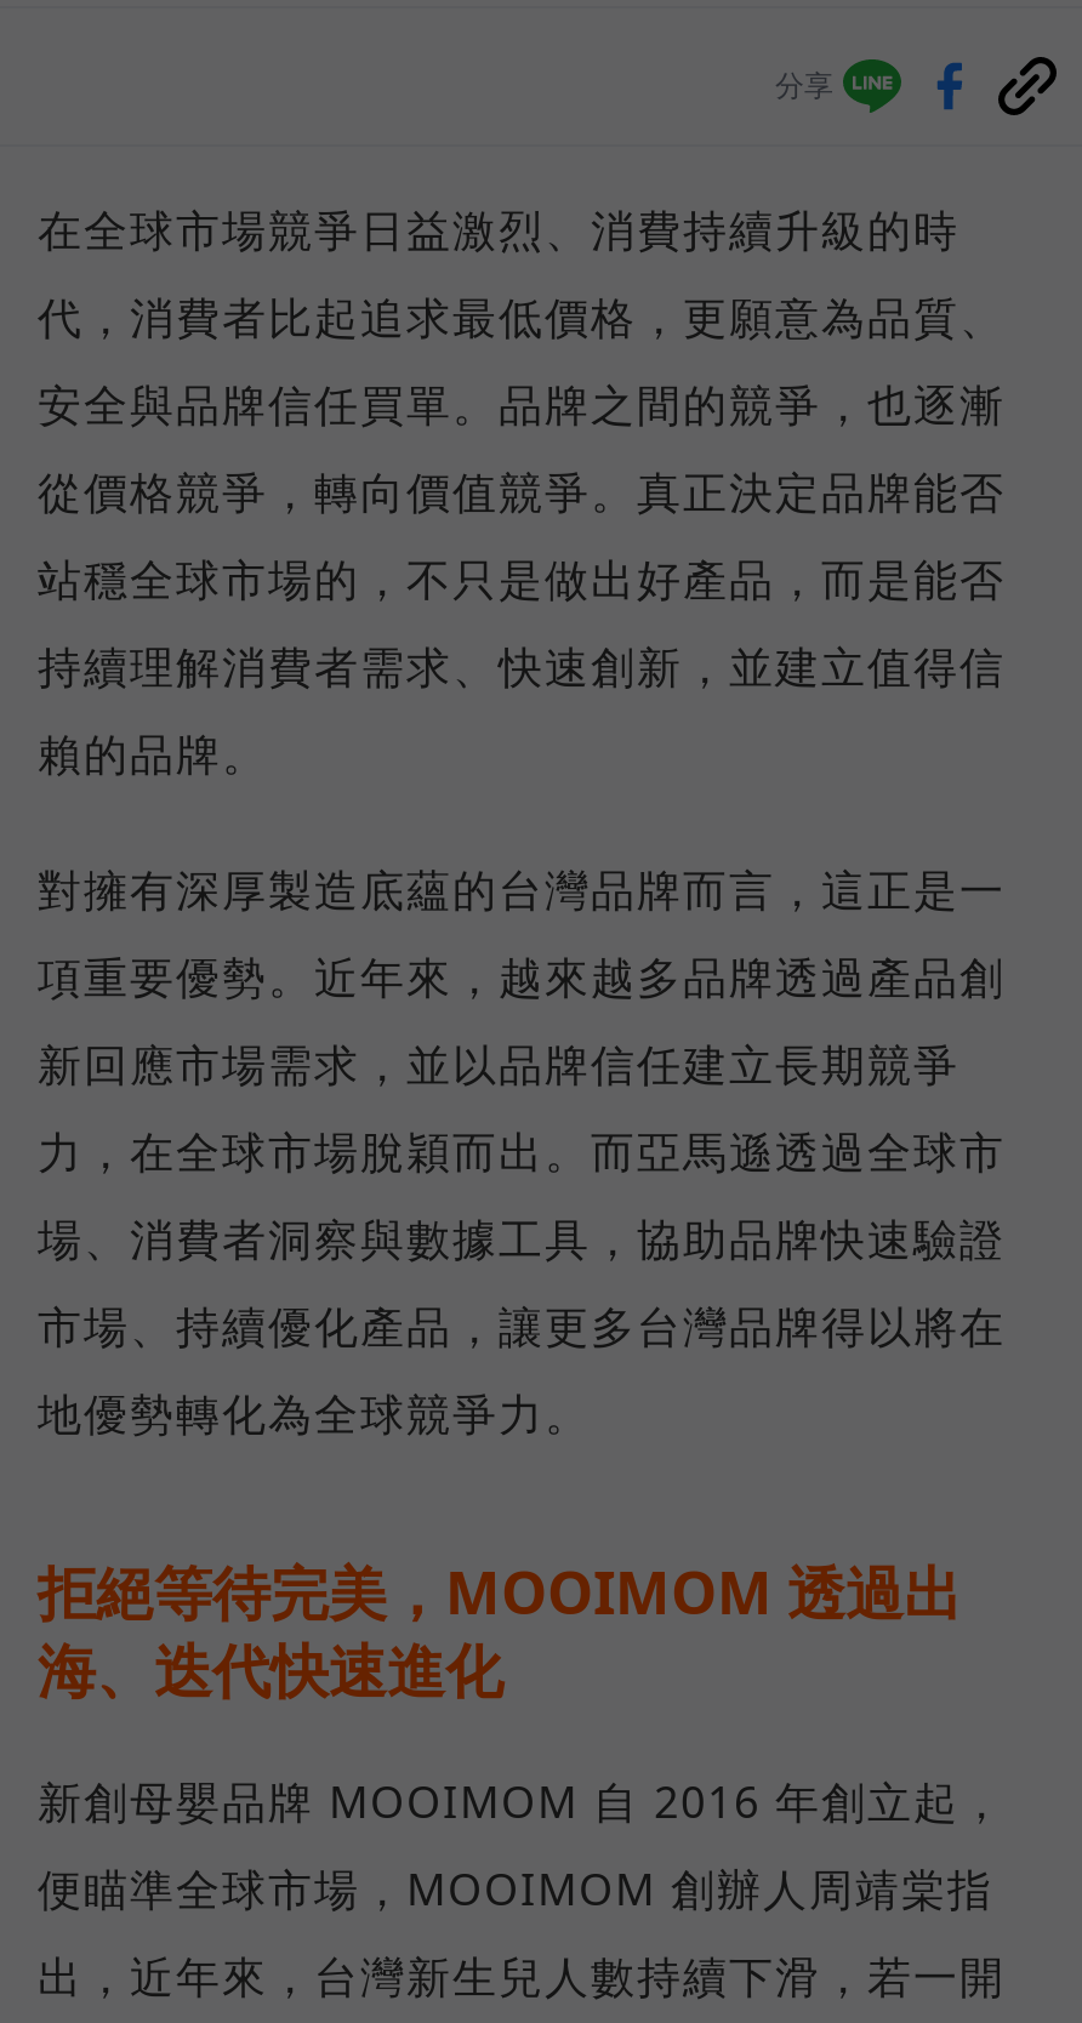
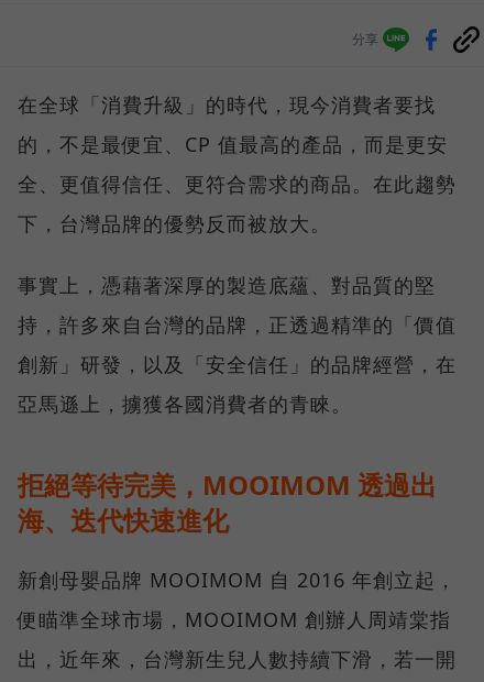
- 在全球市場競爭日益激烈、消費持續升級的時
- 代，消費者比起追求最低價格，更願意為品質、
- 安全與品牌信任買單。品牌之間的競爭，也逐漸
- 從價格競爭，轉向價值競爭。真正決定品牌能否
- 站穩全球市場的，不只是做出好產品，而是能否
- 持續理解消費者需求、快速創新，並建立值得信
- 賴的品牌。
- 對擁有深厚製造底蘊的台灣品牌而言，這正是一
- 項重要優勢。近年來，越來越多品牌透過產品創
- 新回應市場需求，並以品牌信任建立長期競爭
- 力，在全球市場脫穎而出。而亞馬遜透過全球市
- 場、消費者洞察與數據工具，協助品牌快速驗證
- 市場、持續優化產品，讓更多台灣品牌得以將在
- 地優勢轉化為全球競爭力。
+ 在全球「消費升級」的時代，現今消費者要找
+ 的，不是最便宜、CP 值最高的產品，而是更安
+ 全、更值得信任、更符合需求的商品。在此趨勢
+ 下，台灣品牌的優勢反而被放大。
+ 事實上，憑藉著深厚的製造底蘊、對品質的堅
+ 持，許多來自台灣的品牌，正透過精準的「價值
+ 創新」研發，以及「安全信任」的品牌經營，在
+ 亞馬遜上，擄獲各國消費者的青睞。
